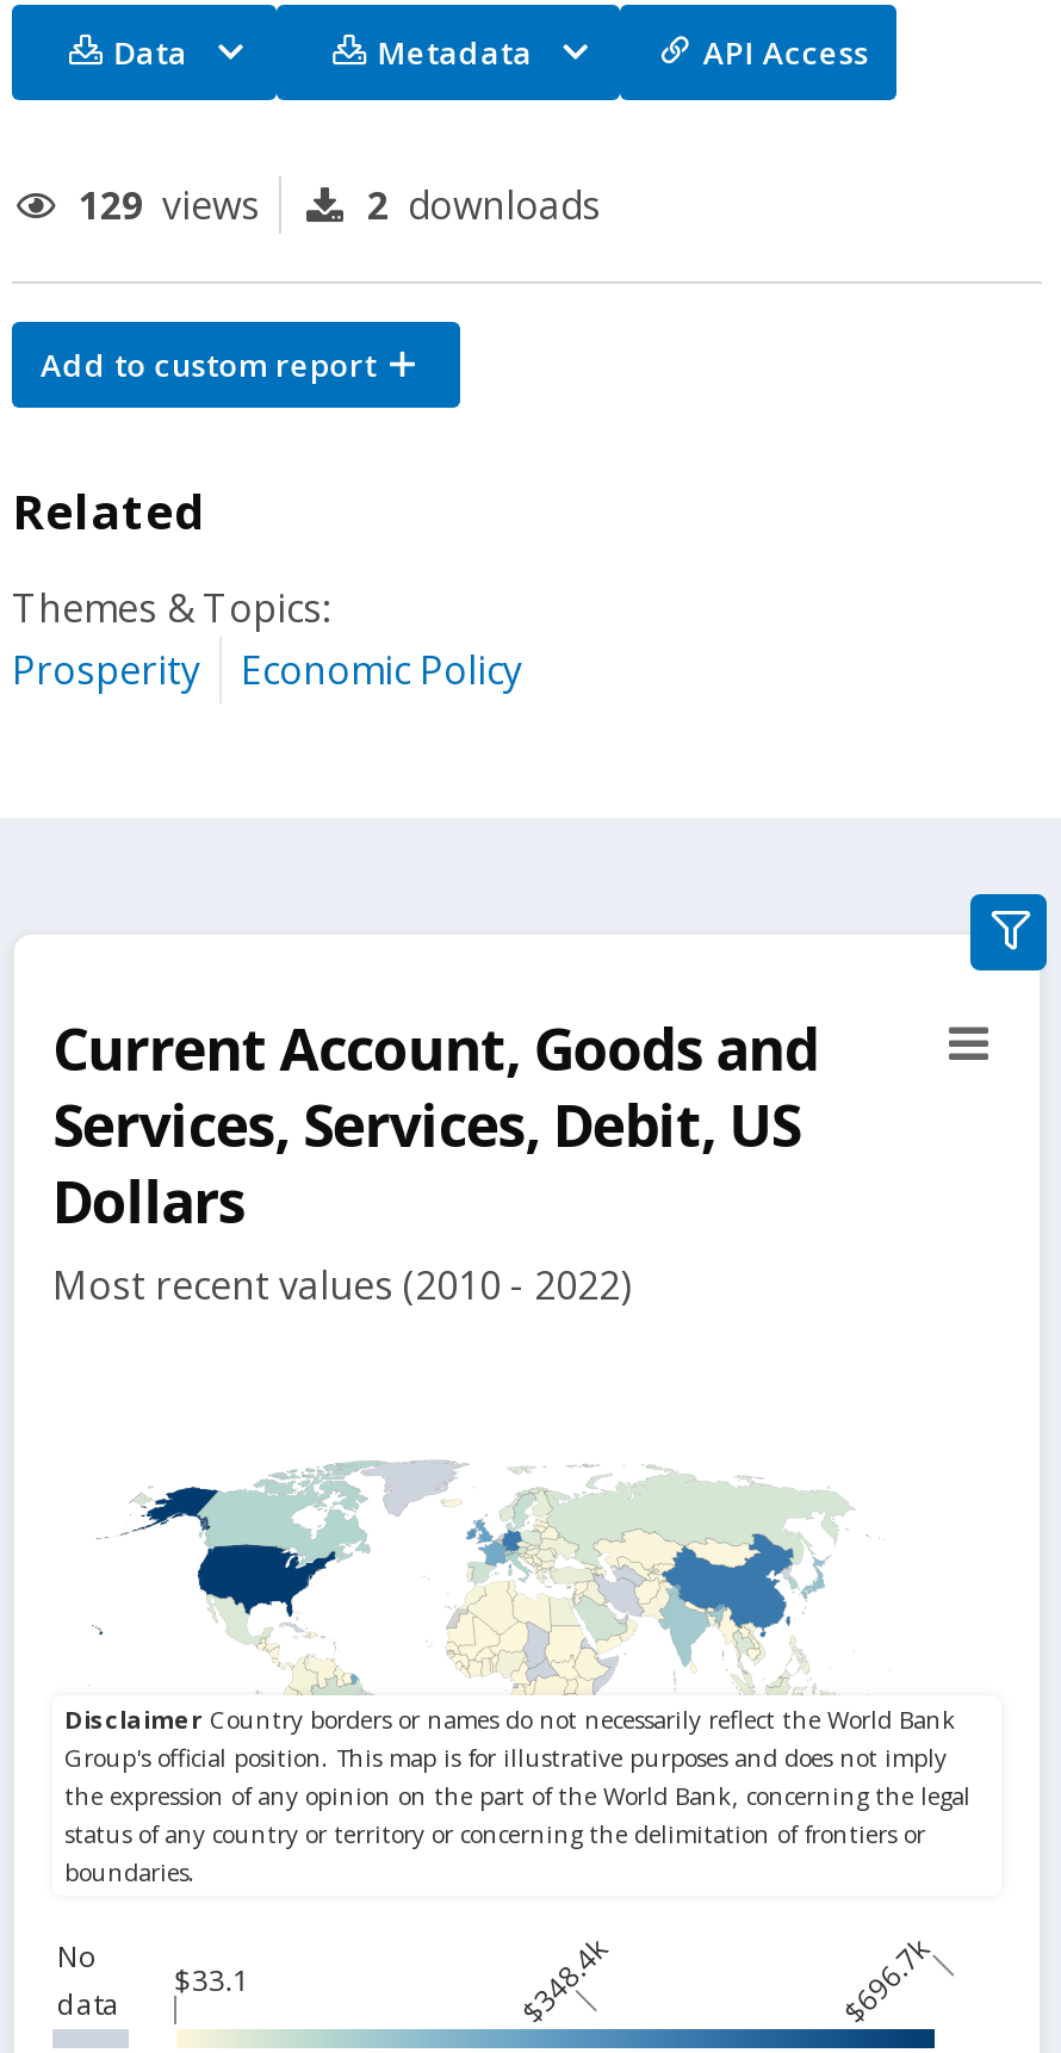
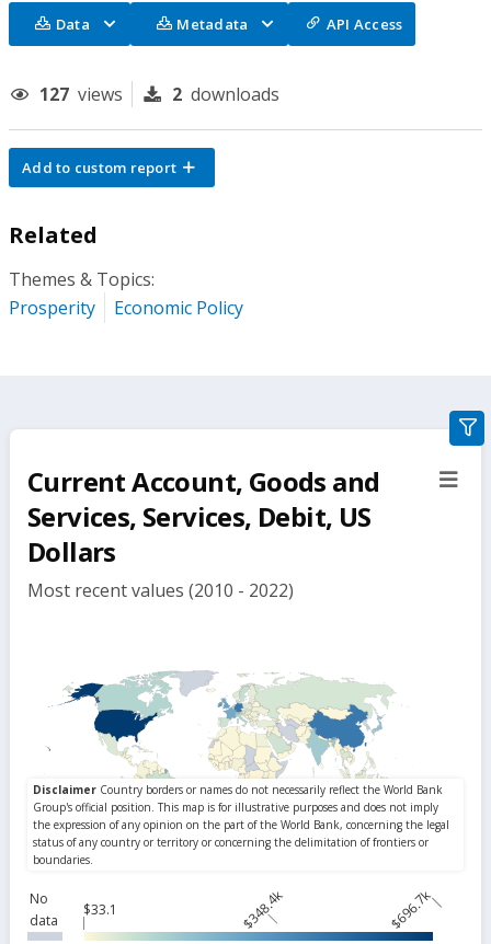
- 129 views
+ 127 views
